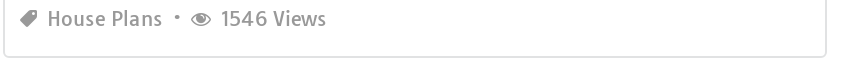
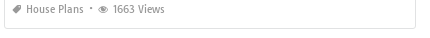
- 1546 Views
+ 1663 Views
